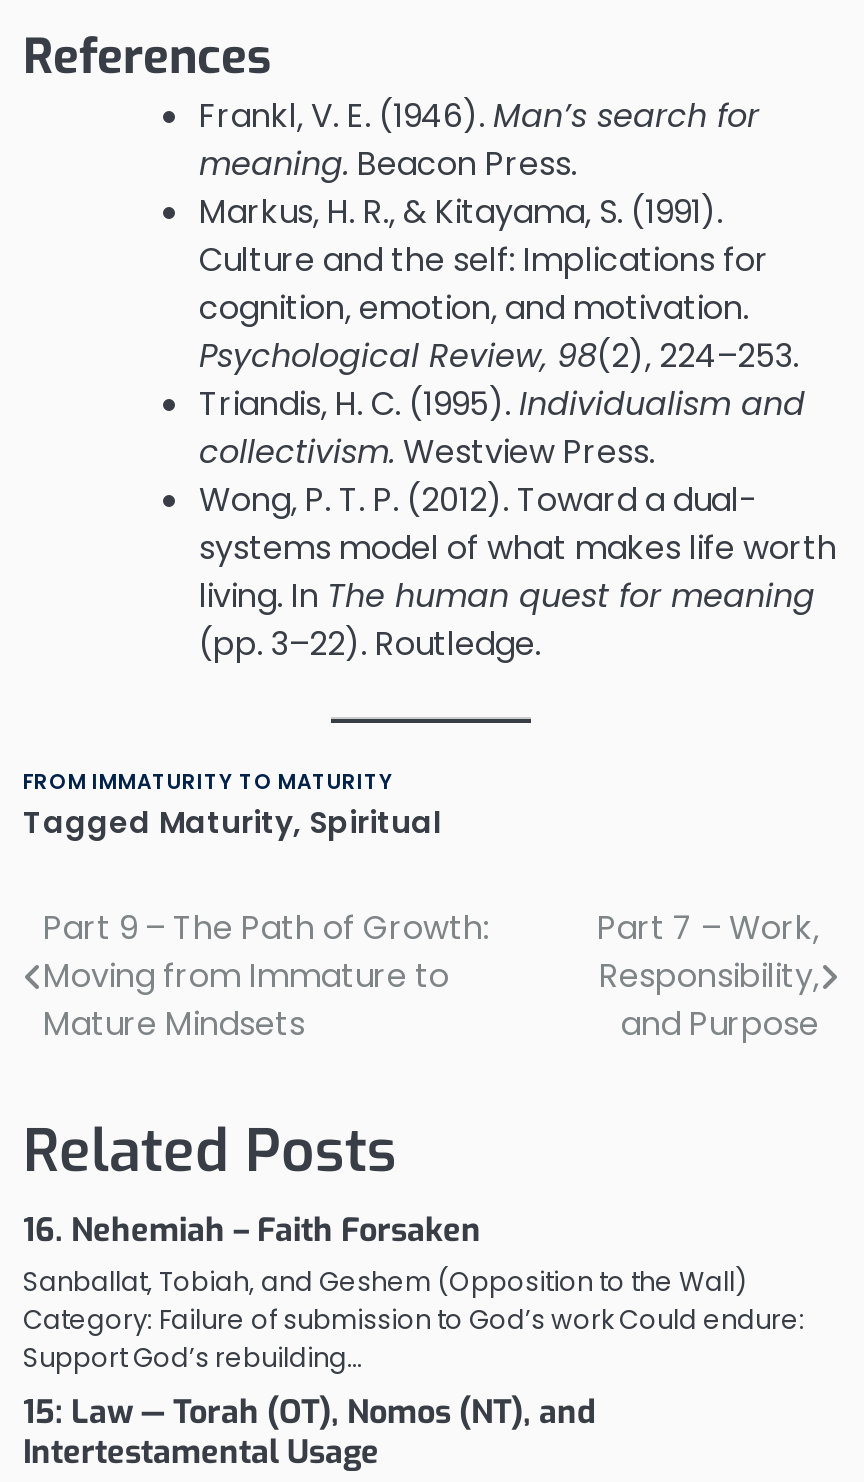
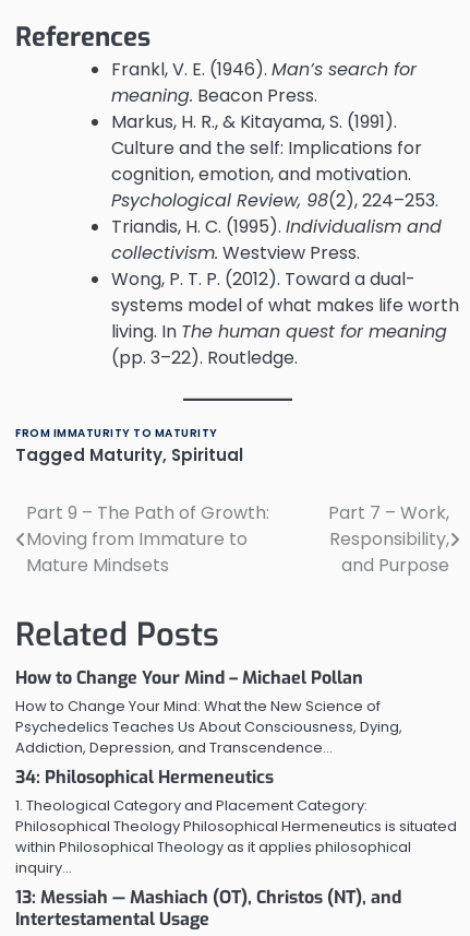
- 16. Nehemiah – Faith Forsaken
- Sanballat, Tobiah, and Geshem (Opposition to the Wall)
- Category: Failure of submission to God’s work Could endure:
- Support God’s rebuilding…
- 15: Law — Torah (OT), Nomos (NT), and
+ How to Change Your Mind – Michael Pollan
+ How to Change Your Mind: What the New Science of
+ Psychedelics Teaches Us About Consciousness, Dying,
+ Addiction, Depression, and Transcendence…
+ 34: Philosophical Hermeneutics
+ 1. Theological Category and Placement Category:
+ Philosophical Theology Philosophical Hermeneutics is situated
+ within Philosophical Theology as it applies philosophical
+ inquiry…
+ 13: Messiah — Mashiach (OT), Christos (NT), and
